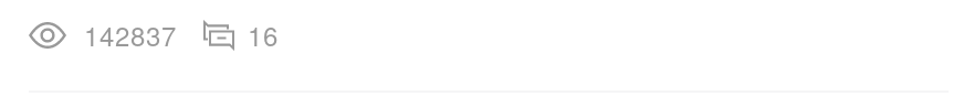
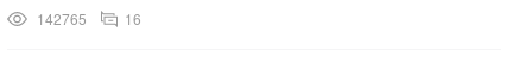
- 142837 16
+ 142765 16
